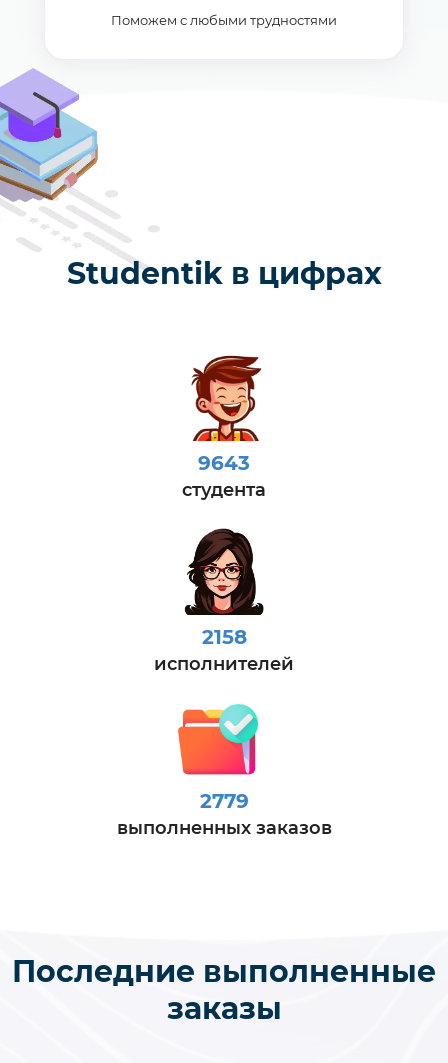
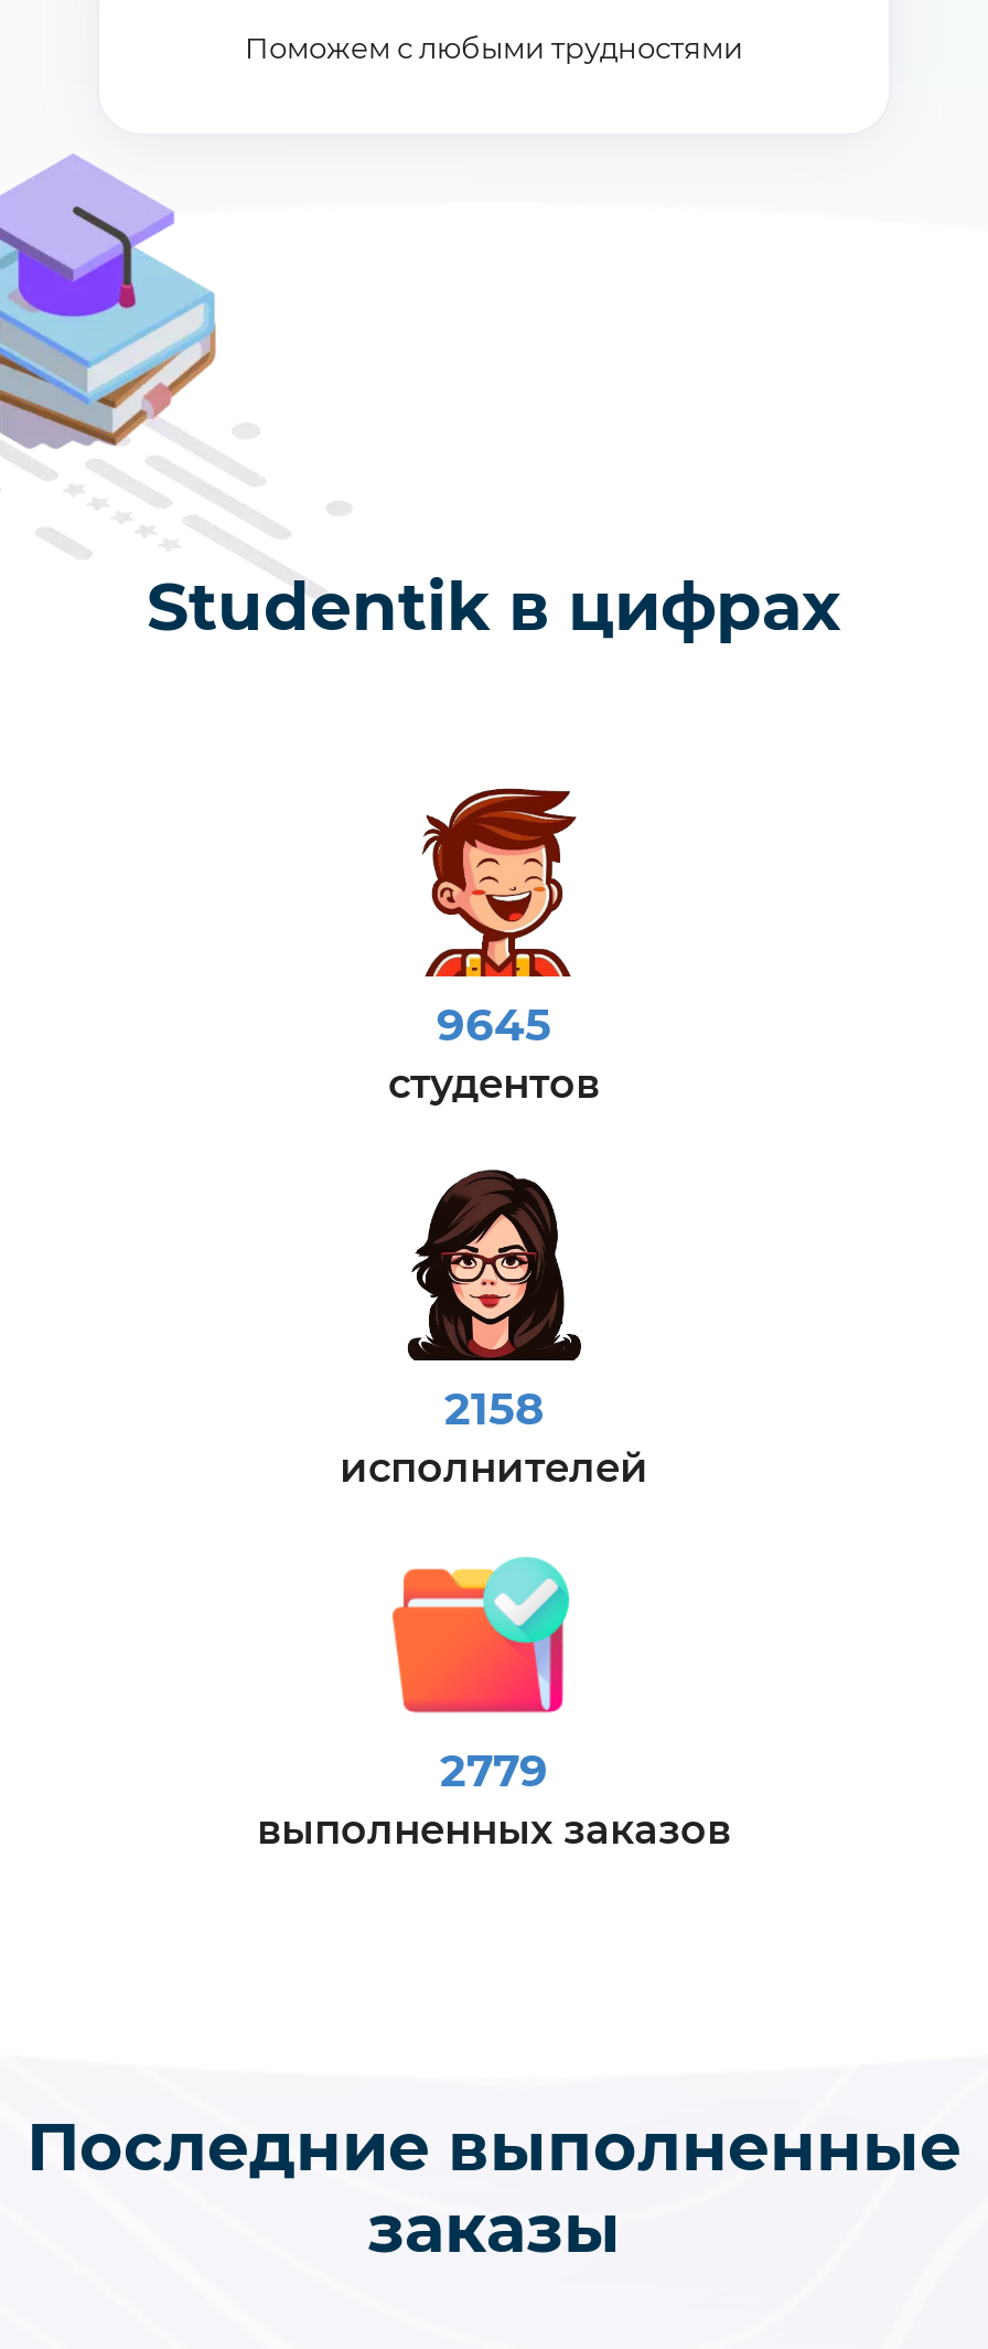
- 9643
- студента
+ 9645
+ студентов
